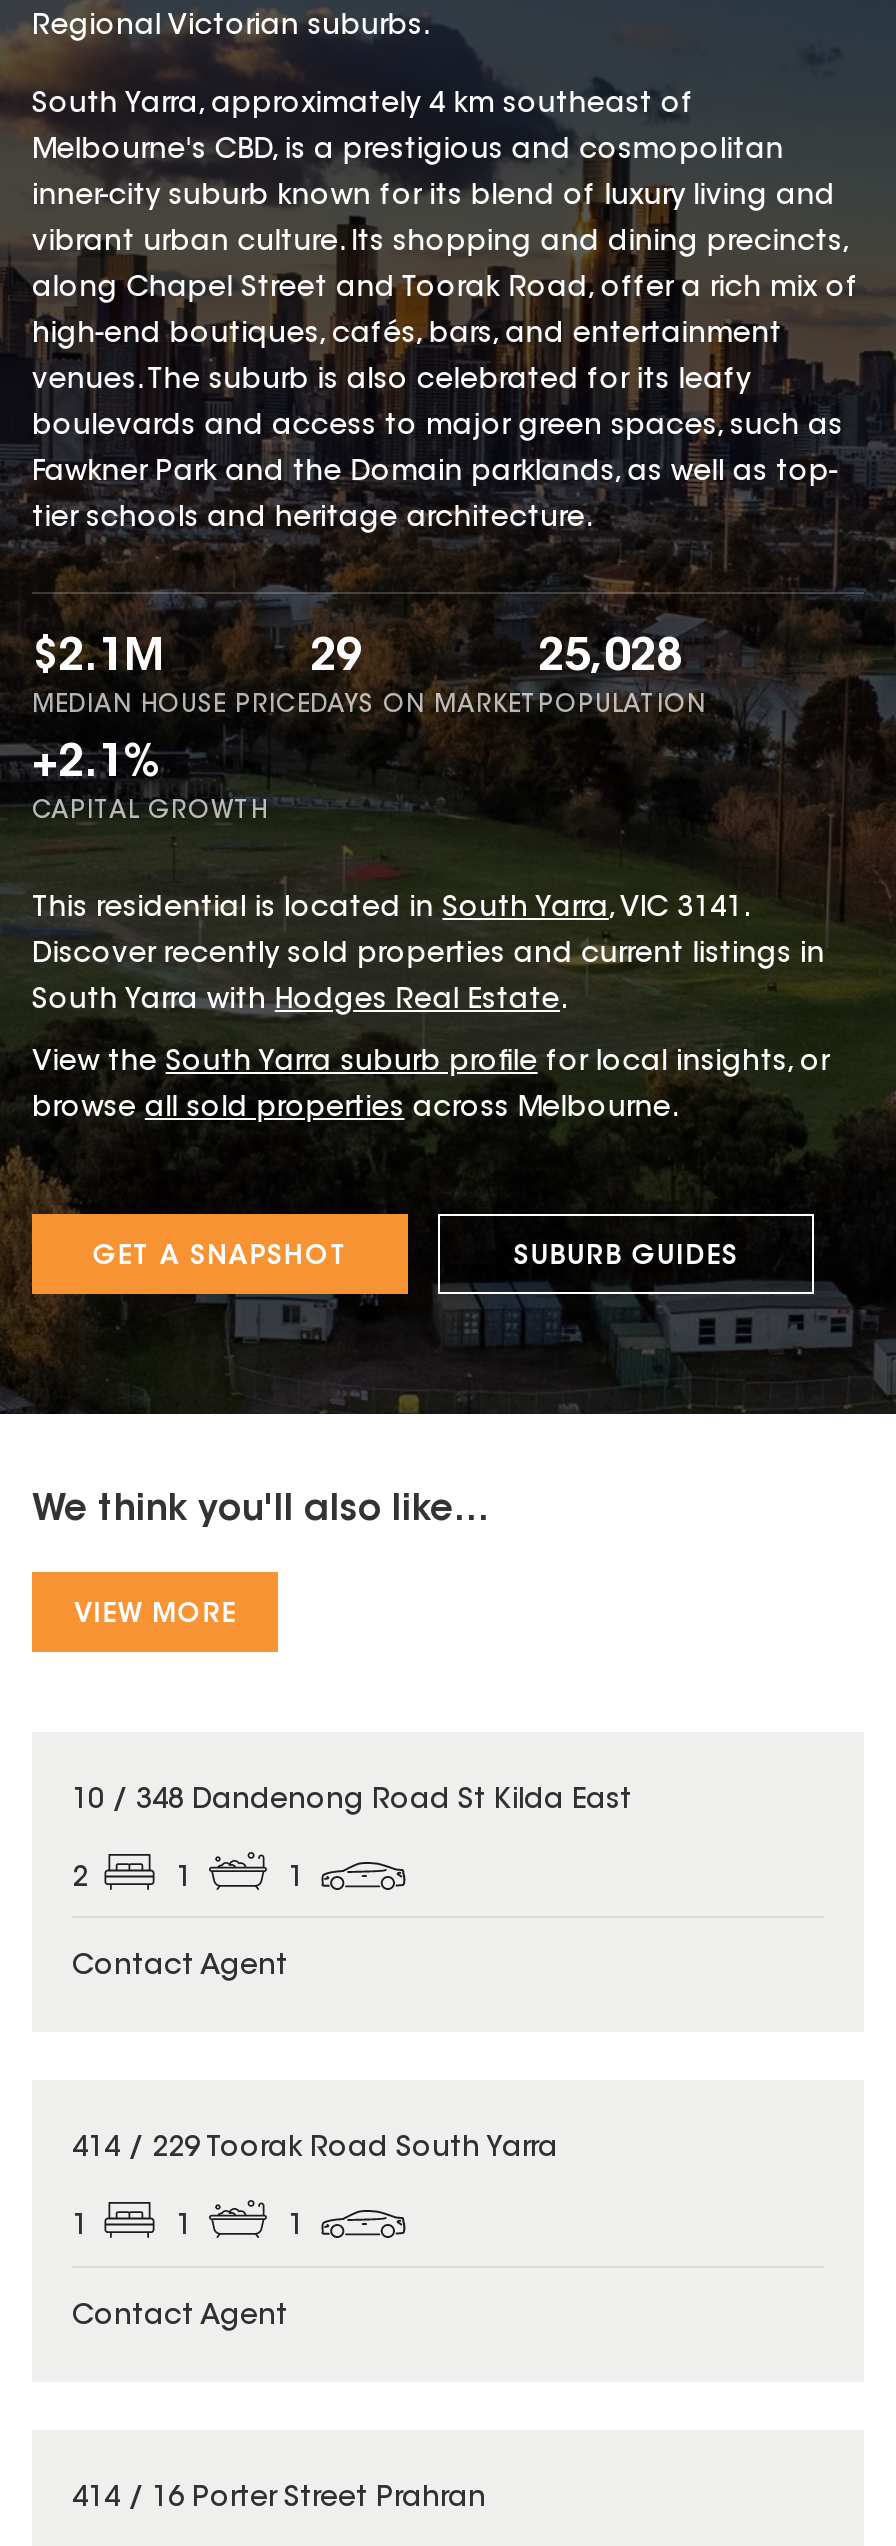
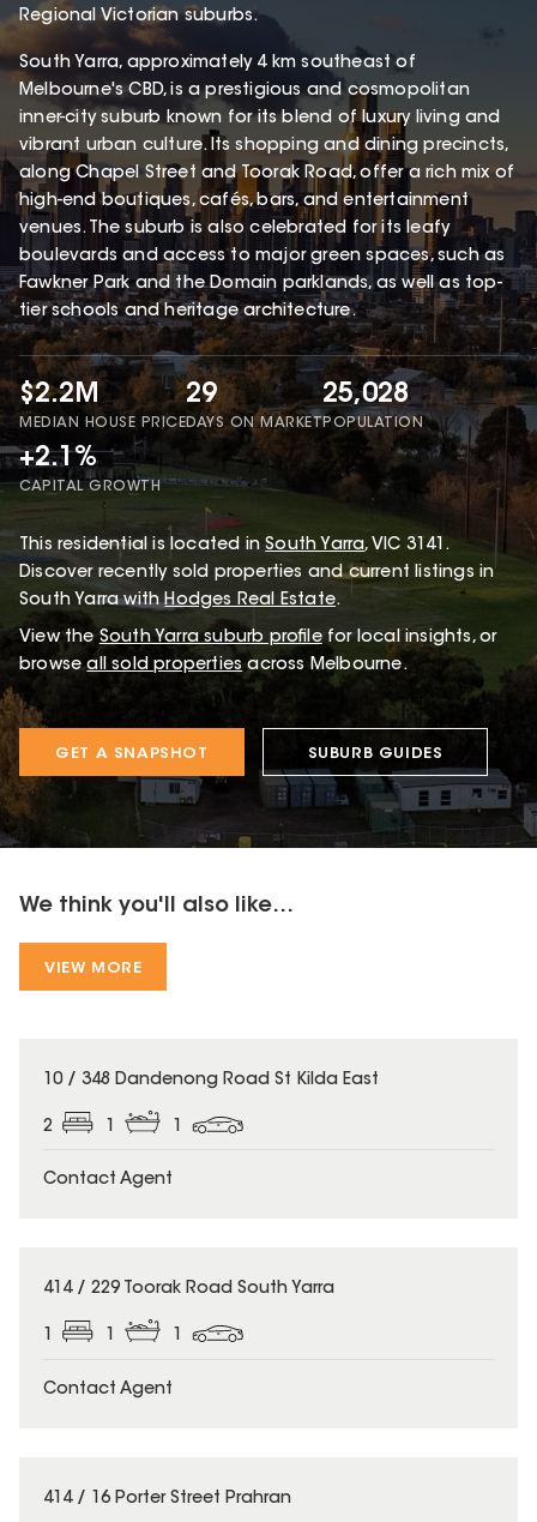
- $2.1M
+ $2.2M
